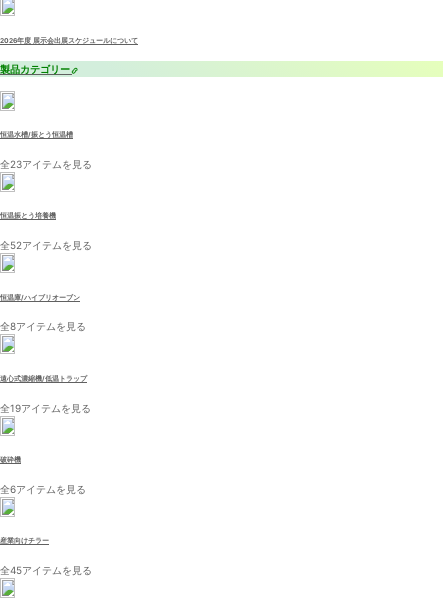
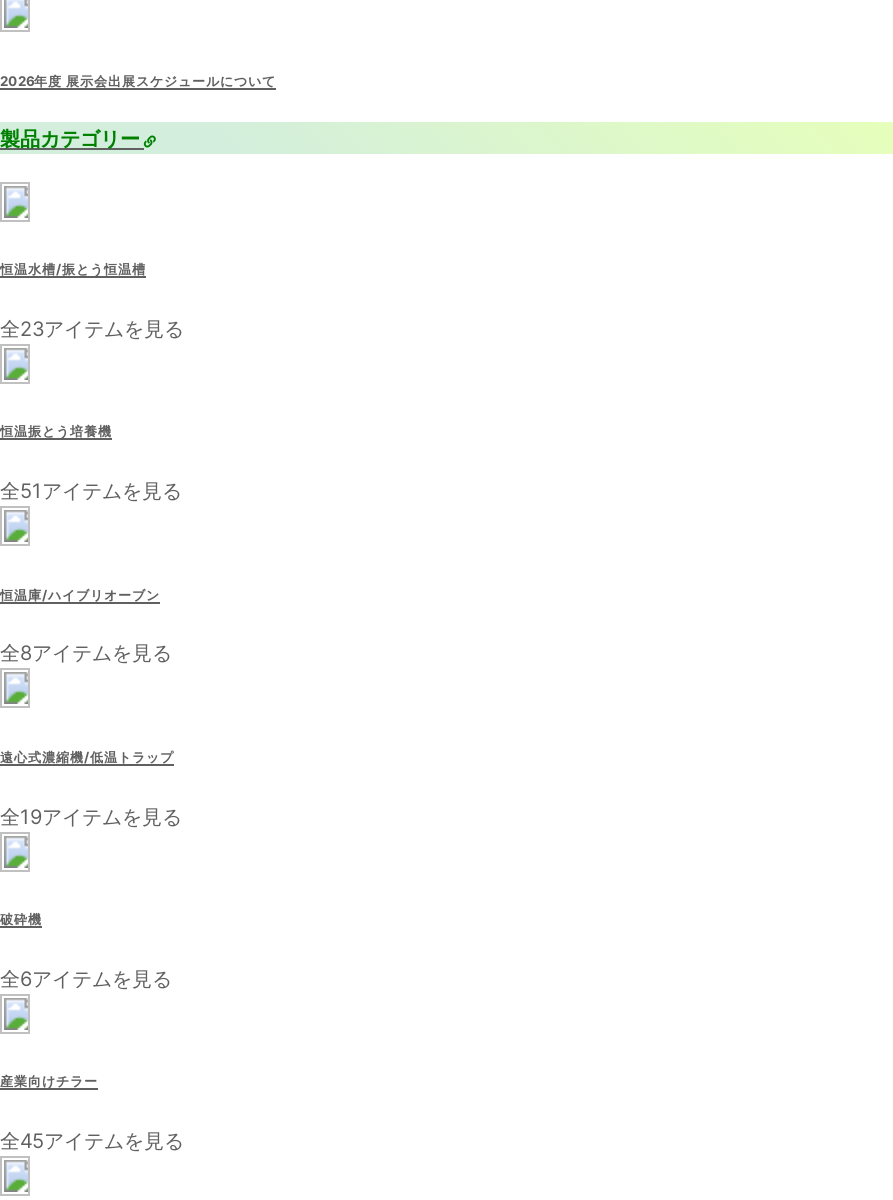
- 全52アイテムを見る
+ 全51アイテムを見る
